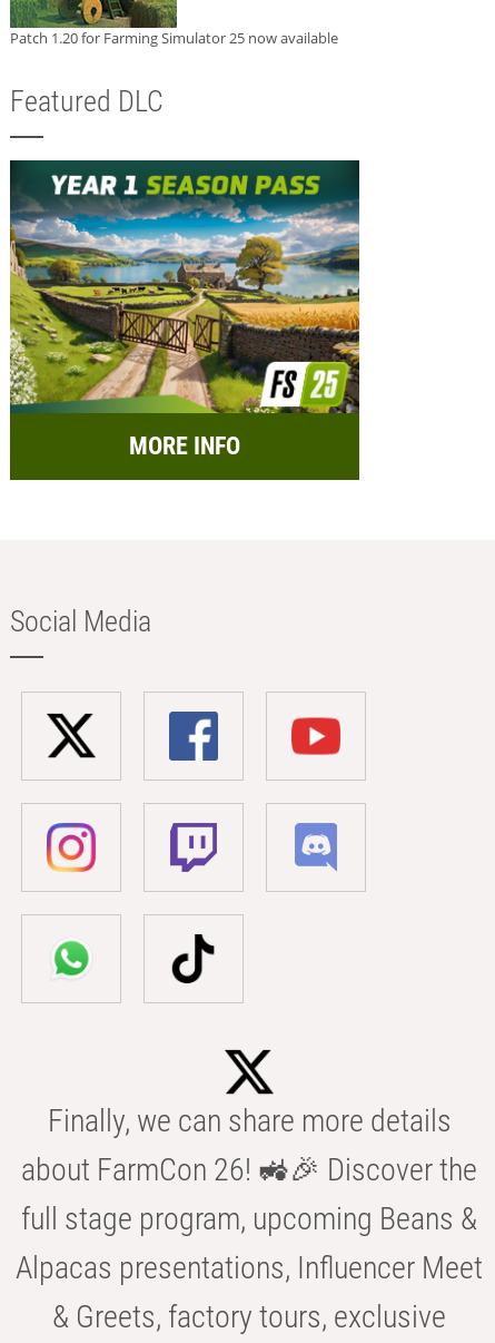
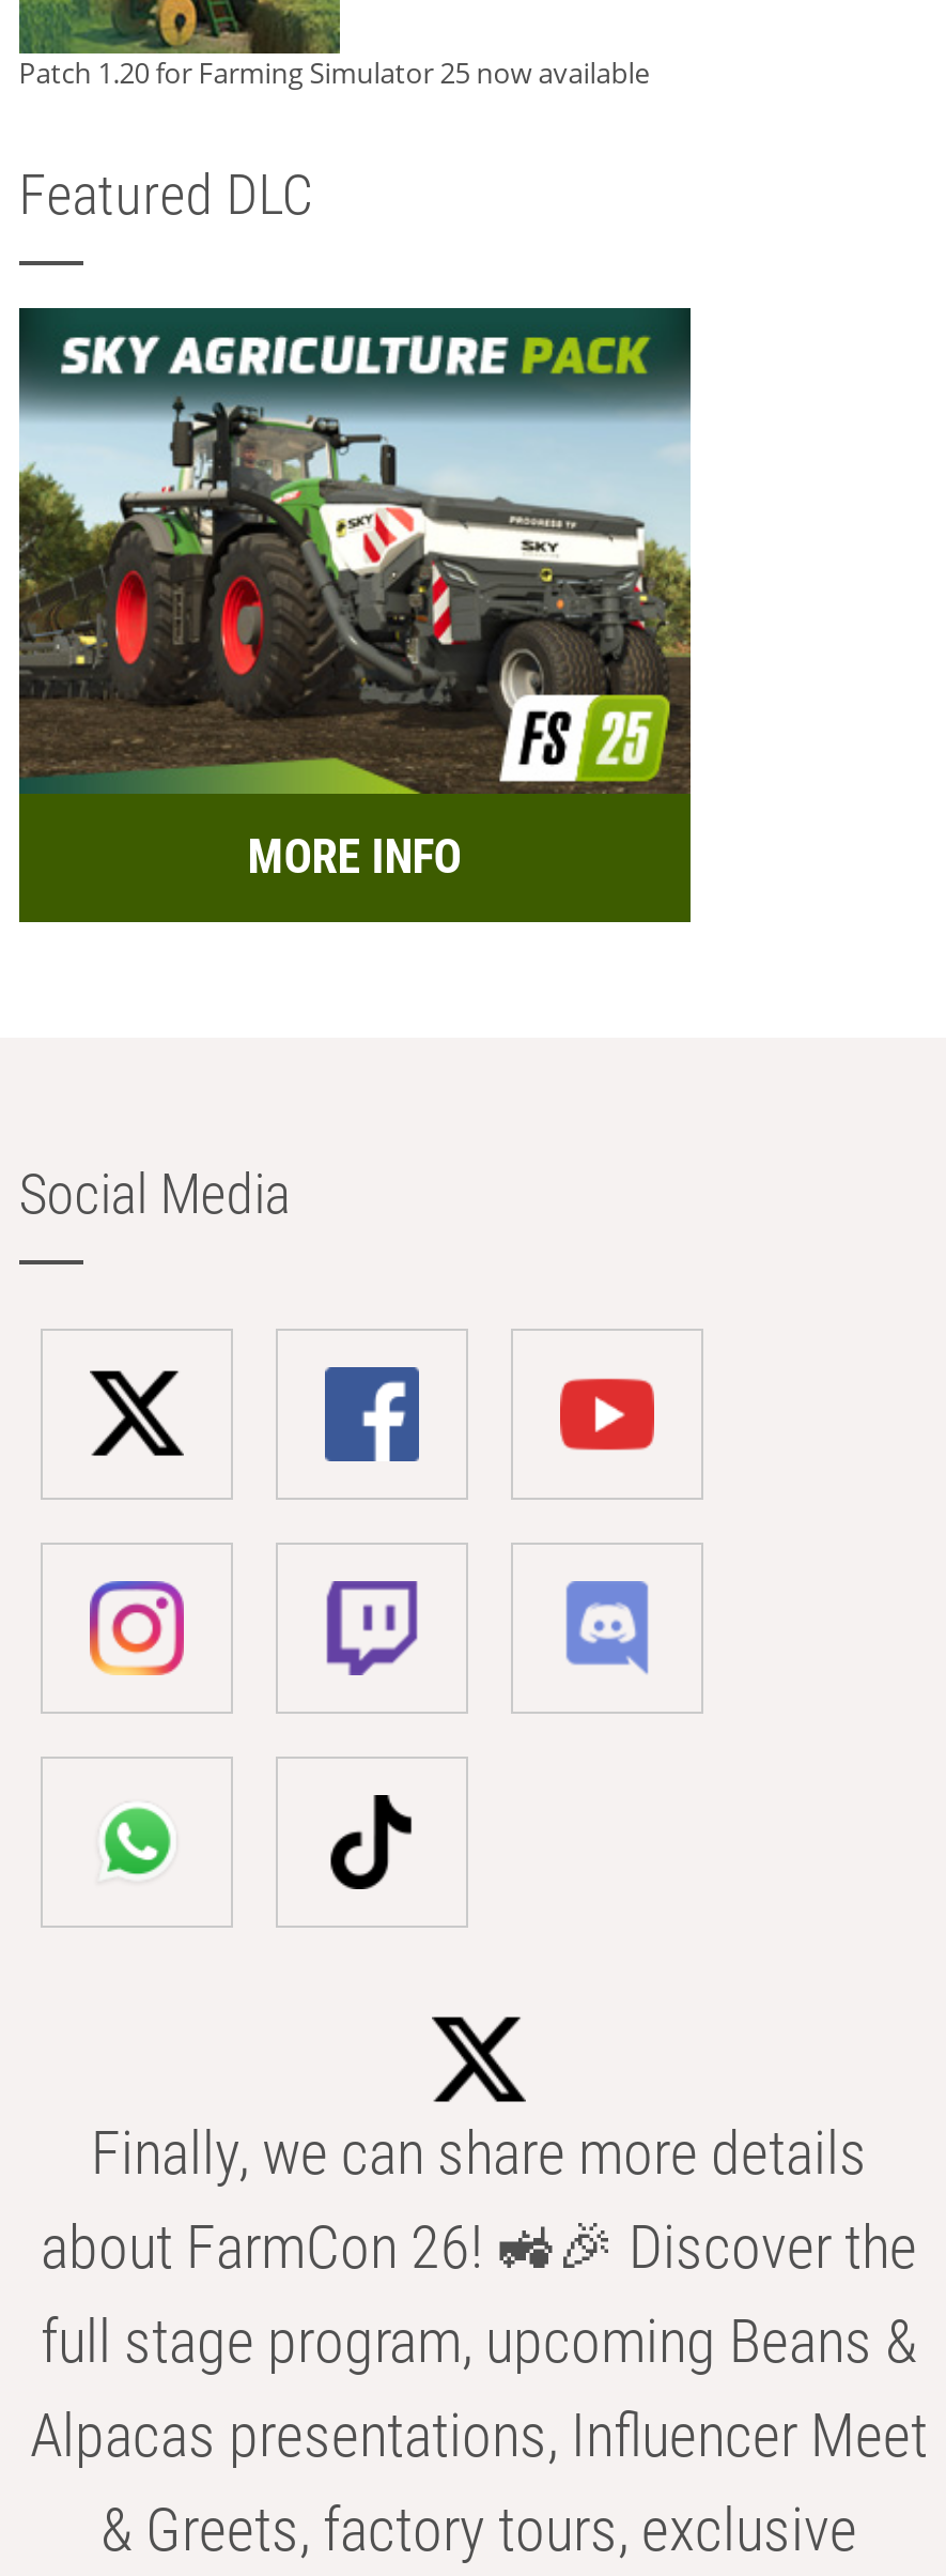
- [image]
+ [image]
